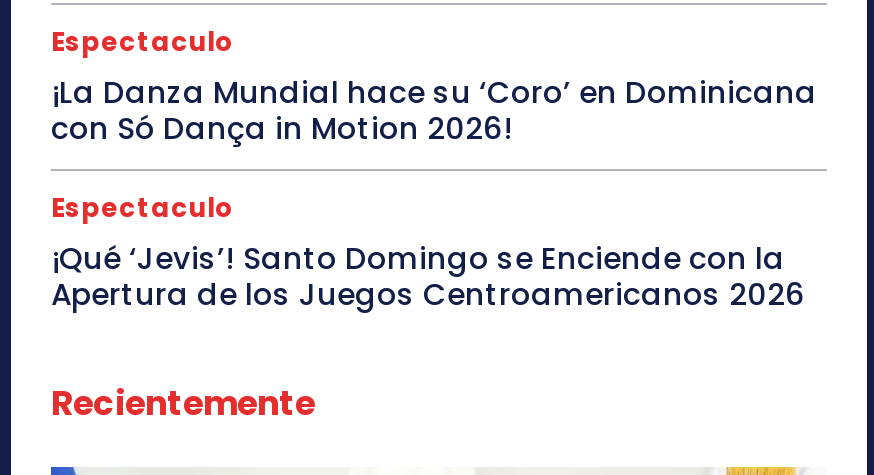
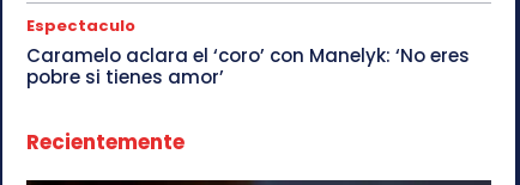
- ¡La Danza Mundial hace su ‘Coro’ en Dominicana
- con Só Dança in Motion 2026!
- Espectaculo
- ¡Qué ‘Jevis’! Santo Domingo se Enciende con la
- Apertura de los Juegos Centroamericanos 2026
+ Caramelo aclara el ‘coro’ con Manelyk: ‘No eres
+ pobre si tienes amor’
